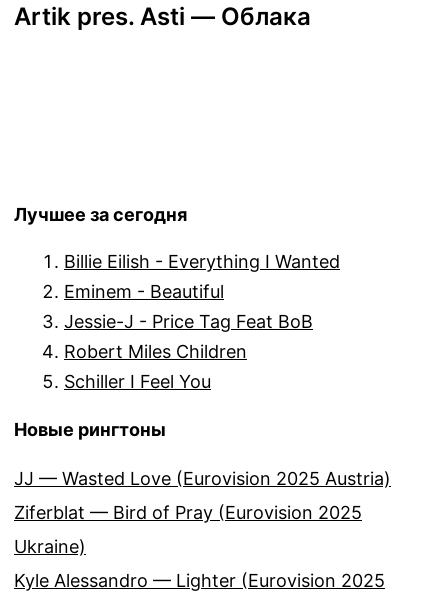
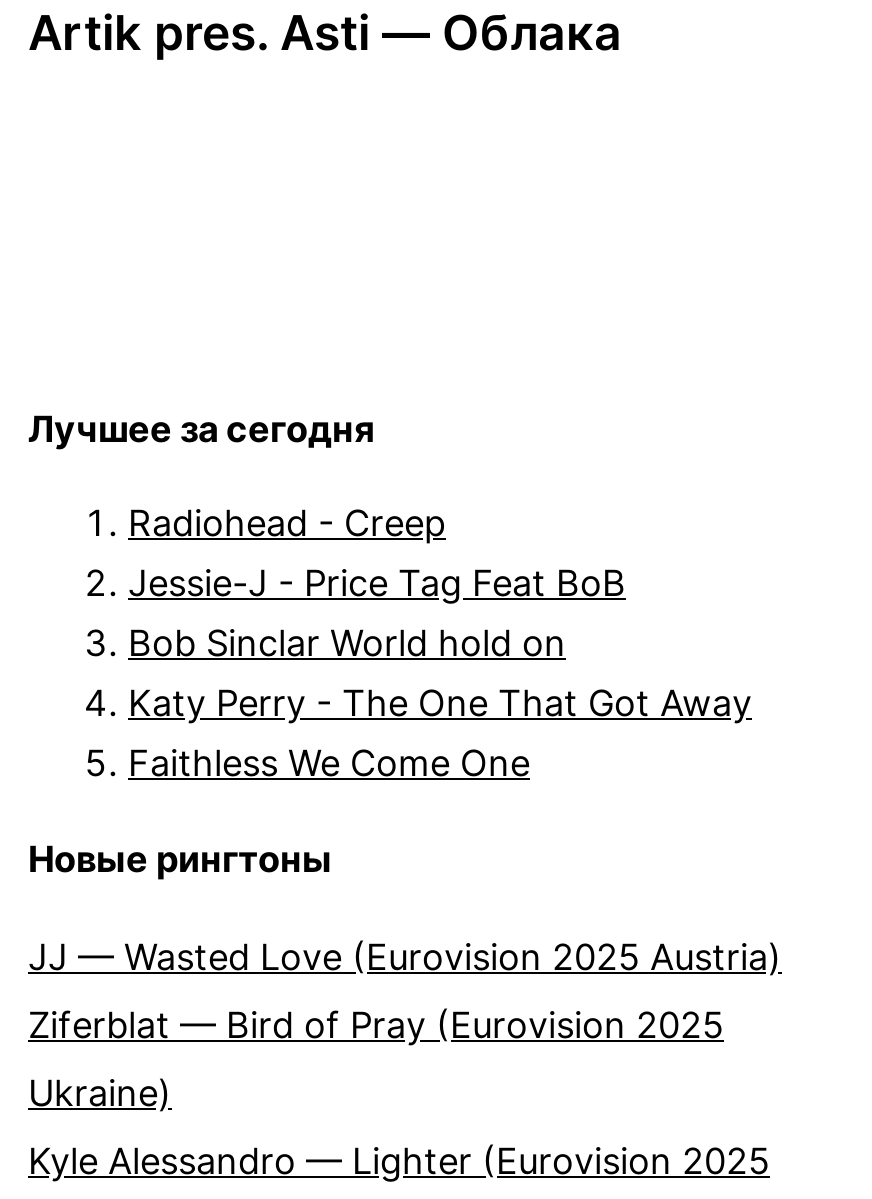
- Billie Eilish - Everything I Wanted
- Eminem - Beautiful
+ Radiohead - Creep

moved up: Jessie-J - Price Tag Feat BoB

- Robert Miles Children
- Schiller I Feel You
+ Bob Sinclar World hold on
+ Katy Perry - The One That Got Away
+ Faithless We Come One
